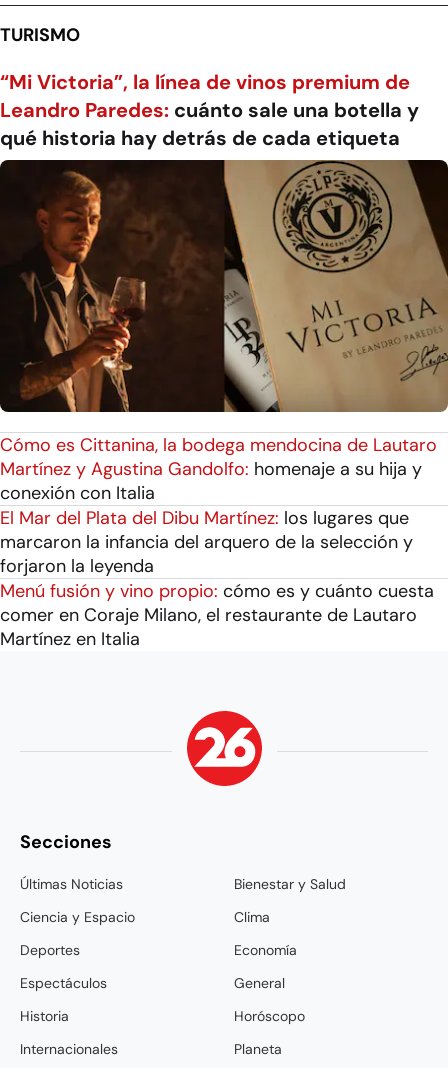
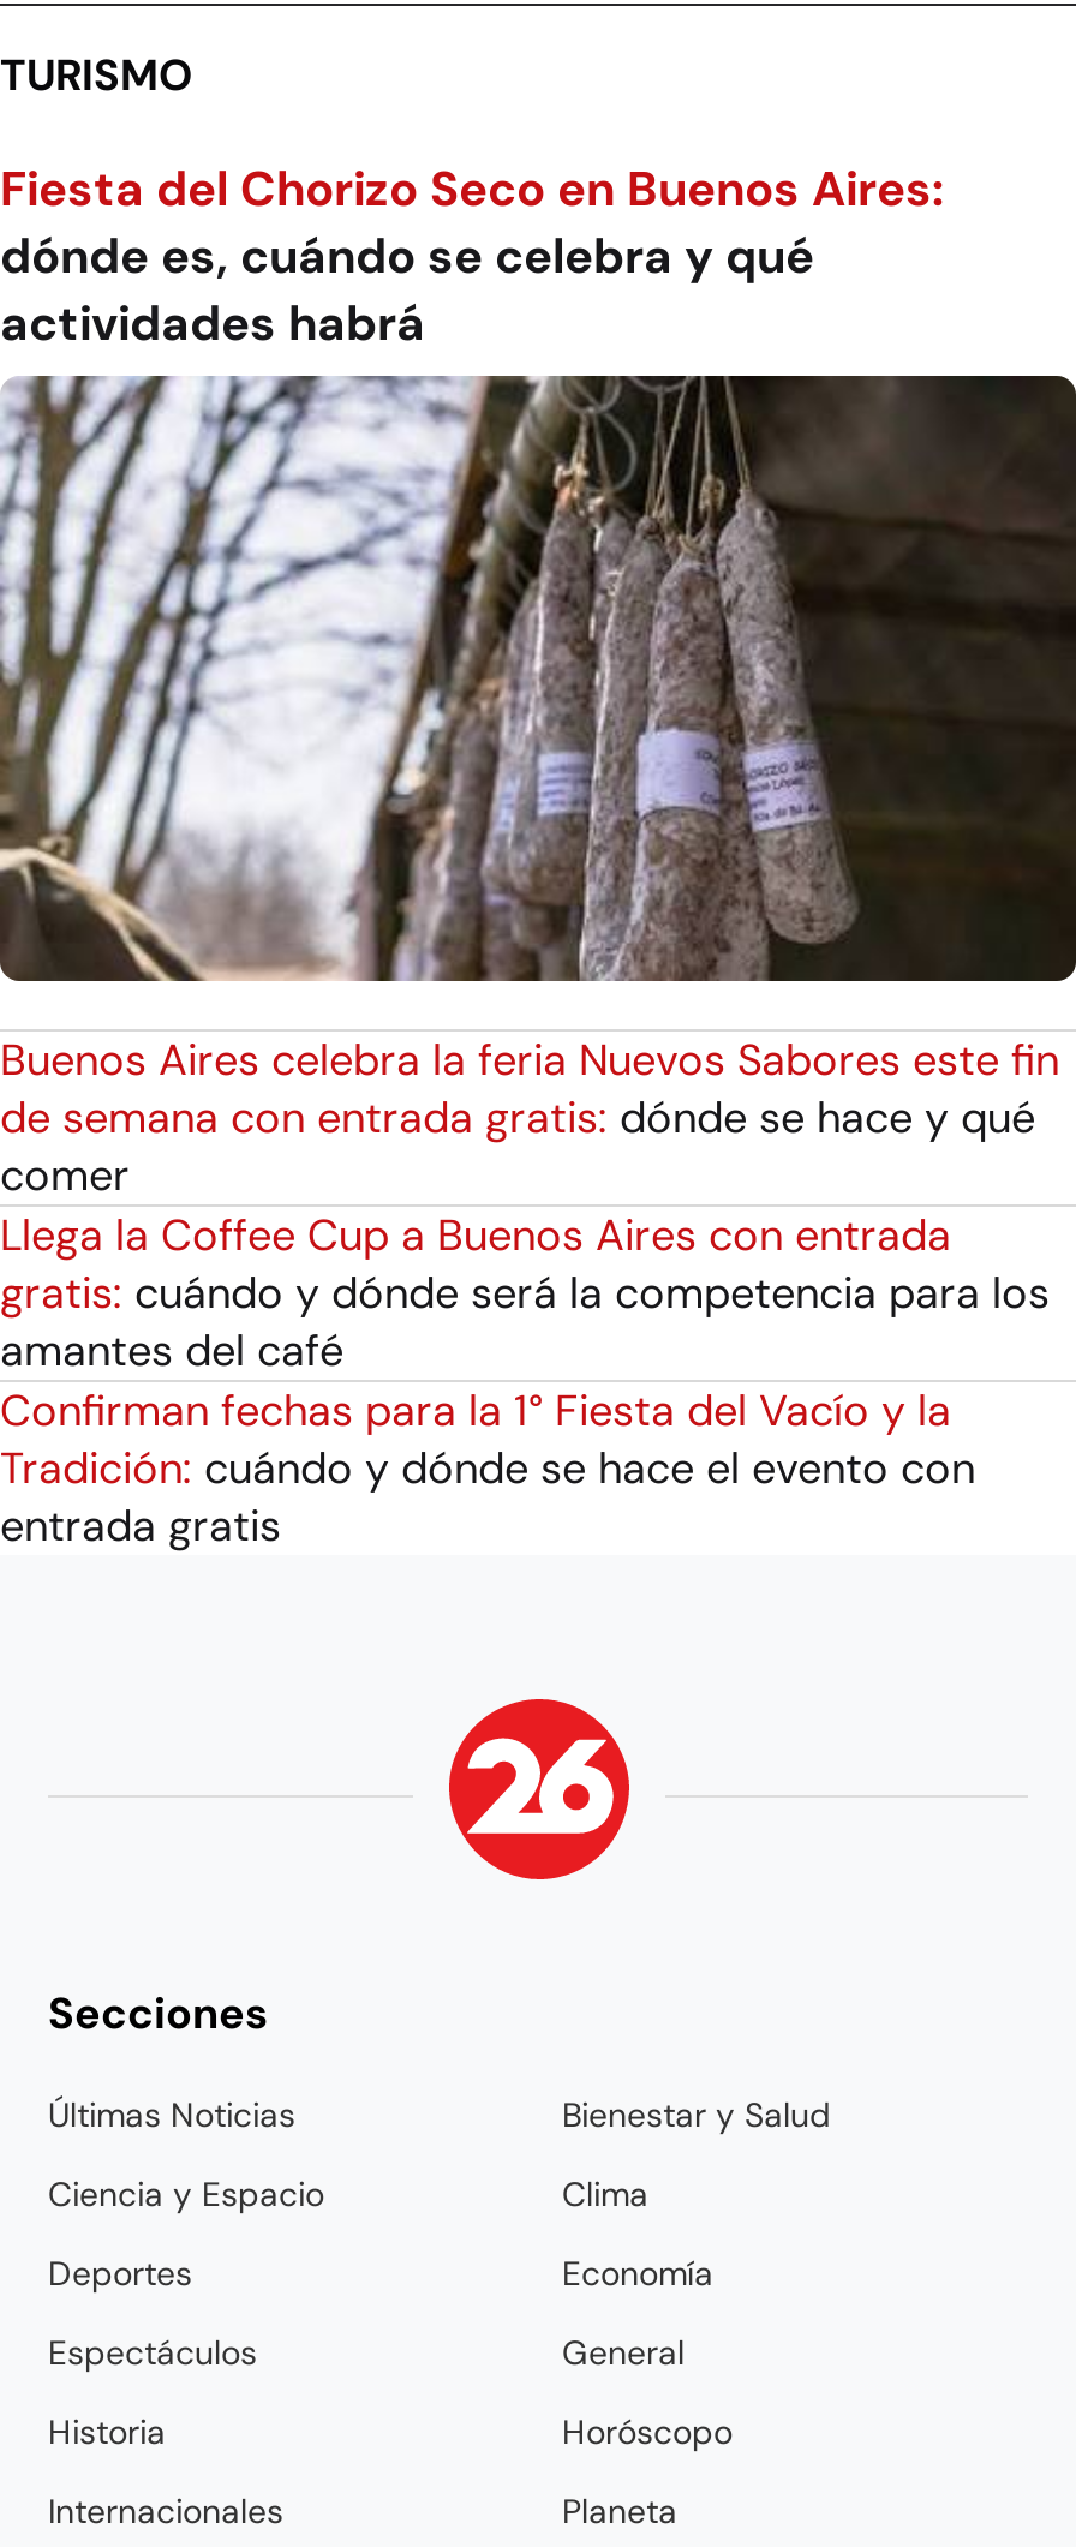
- “Mi Victoria”, la línea de vinos premium de
- Leandro Paredes: cuánto sale una botella y
- qué historia hay detrás de cada etiqueta
+ Fiesta del Chorizo Seco en Buenos Aires:
+ dónde es, cuándo se celebra y qué
+ actividades habrá

- [image]
- Cómo es Cittanina, la bodega mendocina de Lautaro
- Martínez y Agustina Gandolfo: homenaje a su hija y
- conexión con Italia
- El Mar del Plata del Dibu Martínez: los lugares que
- marcaron la infancia del arquero de la selección y
- forjaron la leyenda
- Menú fusión y vino propio: cómo es y cuánto cuesta
- comer en Coraje Milano, el restaurante de Lautaro
- Martínez en Italia
+ [image]
+ Buenos Aires celebra la feria Nuevos Sabores este fin
+ de semana con entrada gratis: dónde se hace y qué
+ comer
+ Llega la Coffee Cup a Buenos Aires con entrada
+ gratis: cuándo y dónde será la competencia para los
+ amantes del café
+ Confirman fechas para la 1° Fiesta del Vacío y la
+ Tradición: cuándo y dónde se hace el evento con
+ entrada gratis
